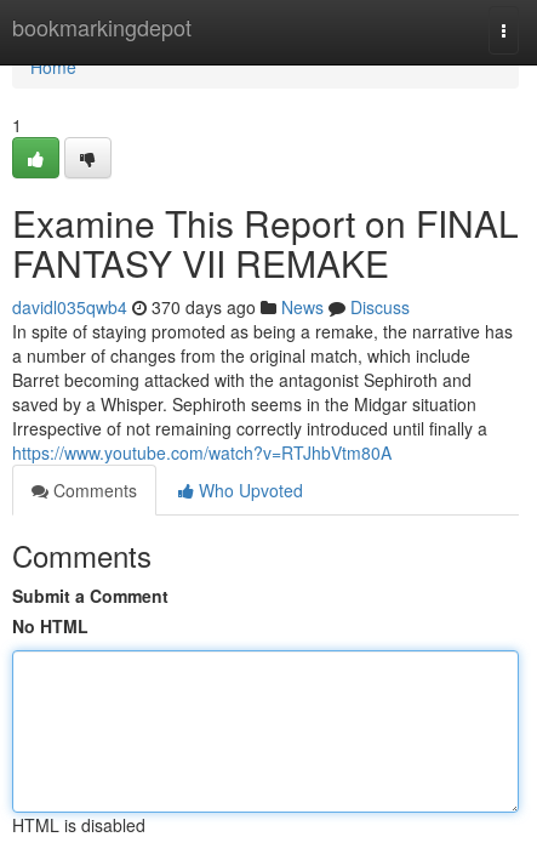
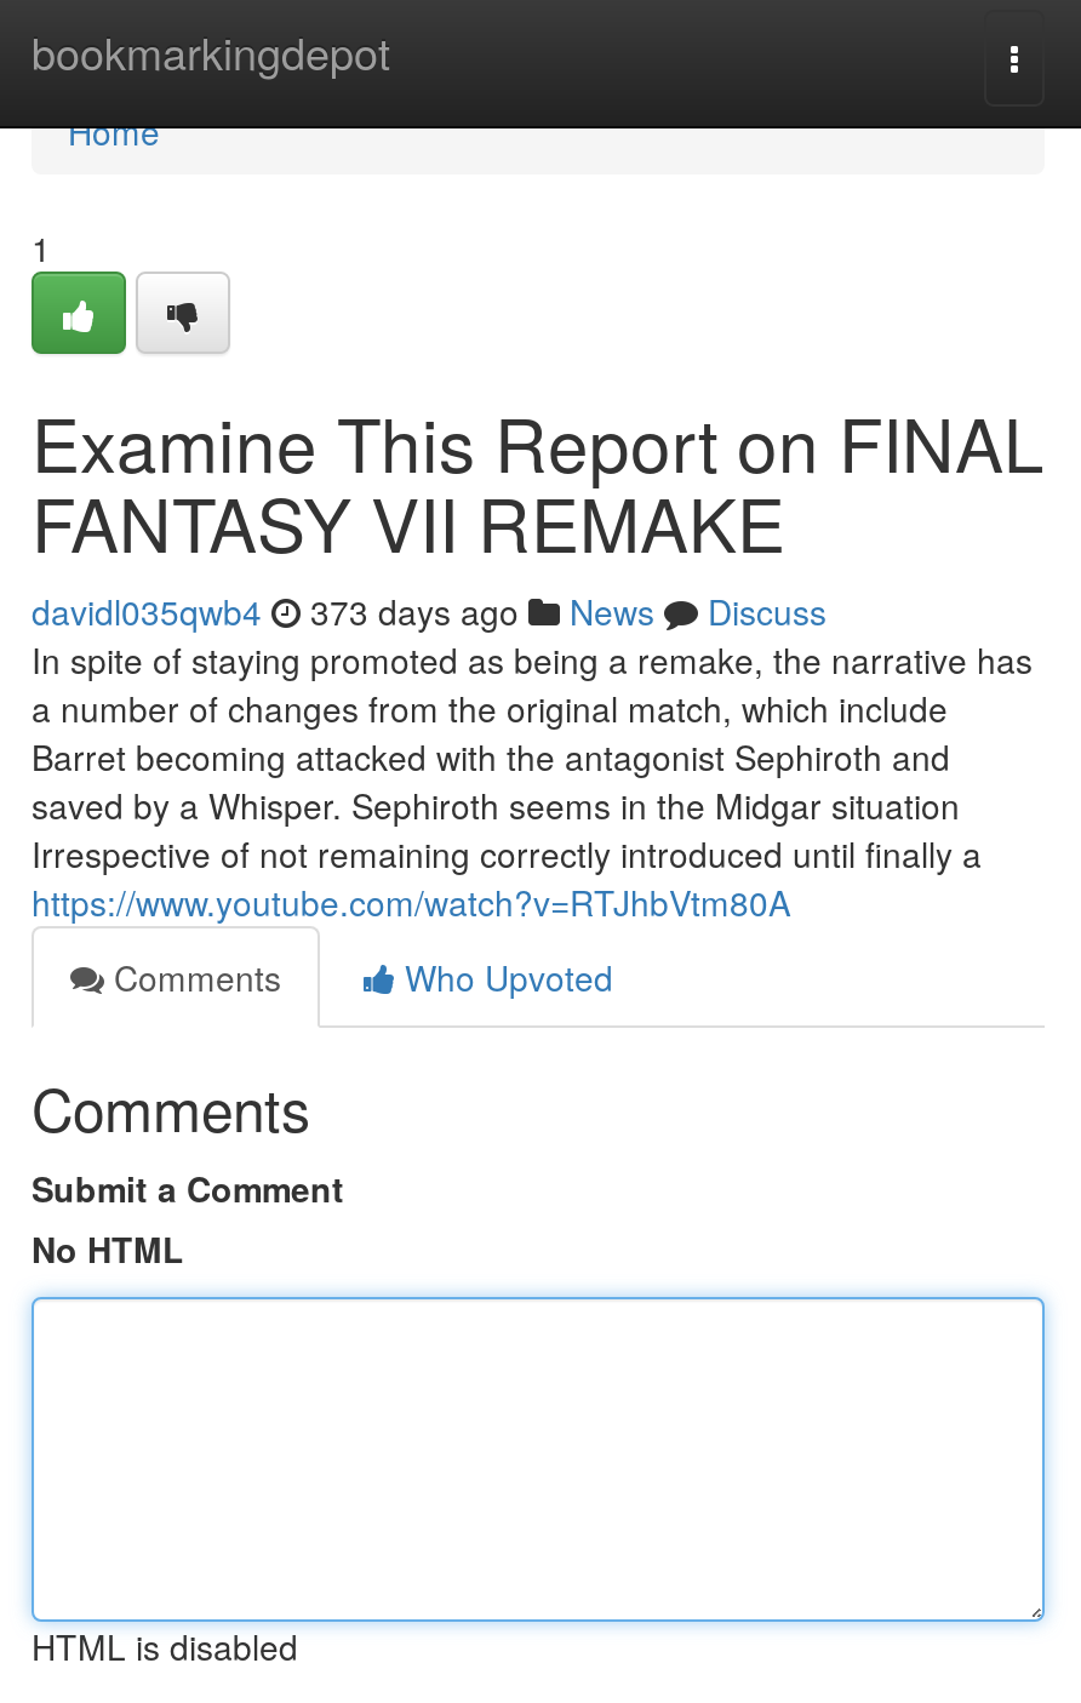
- davidl035qwb4 370 days ago News Discuss
+ davidl035qwb4 373 days ago News Discuss
